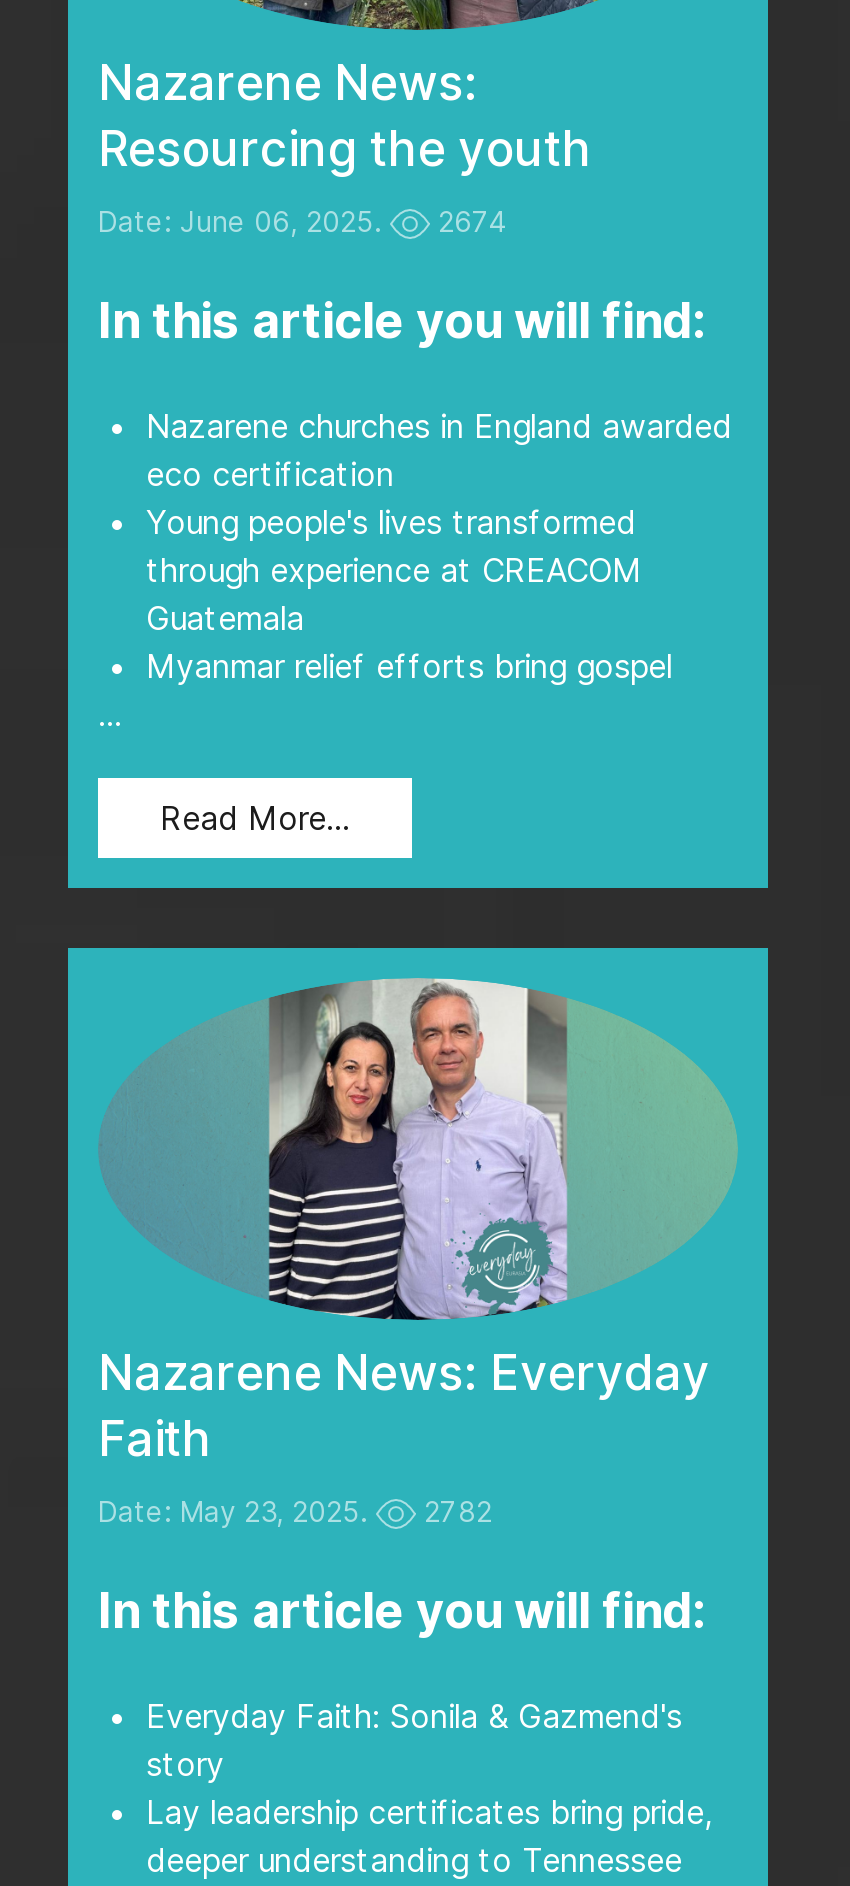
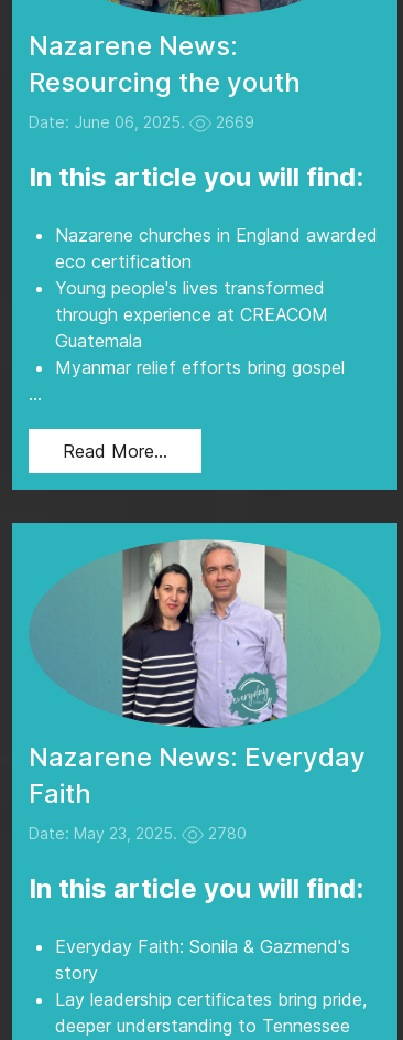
- Date: June 06, 2025. 2674
+ Date: June 06, 2025. 2669

- Date: May 23, 2025. 2782
+ Date: May 23, 2025. 2780
